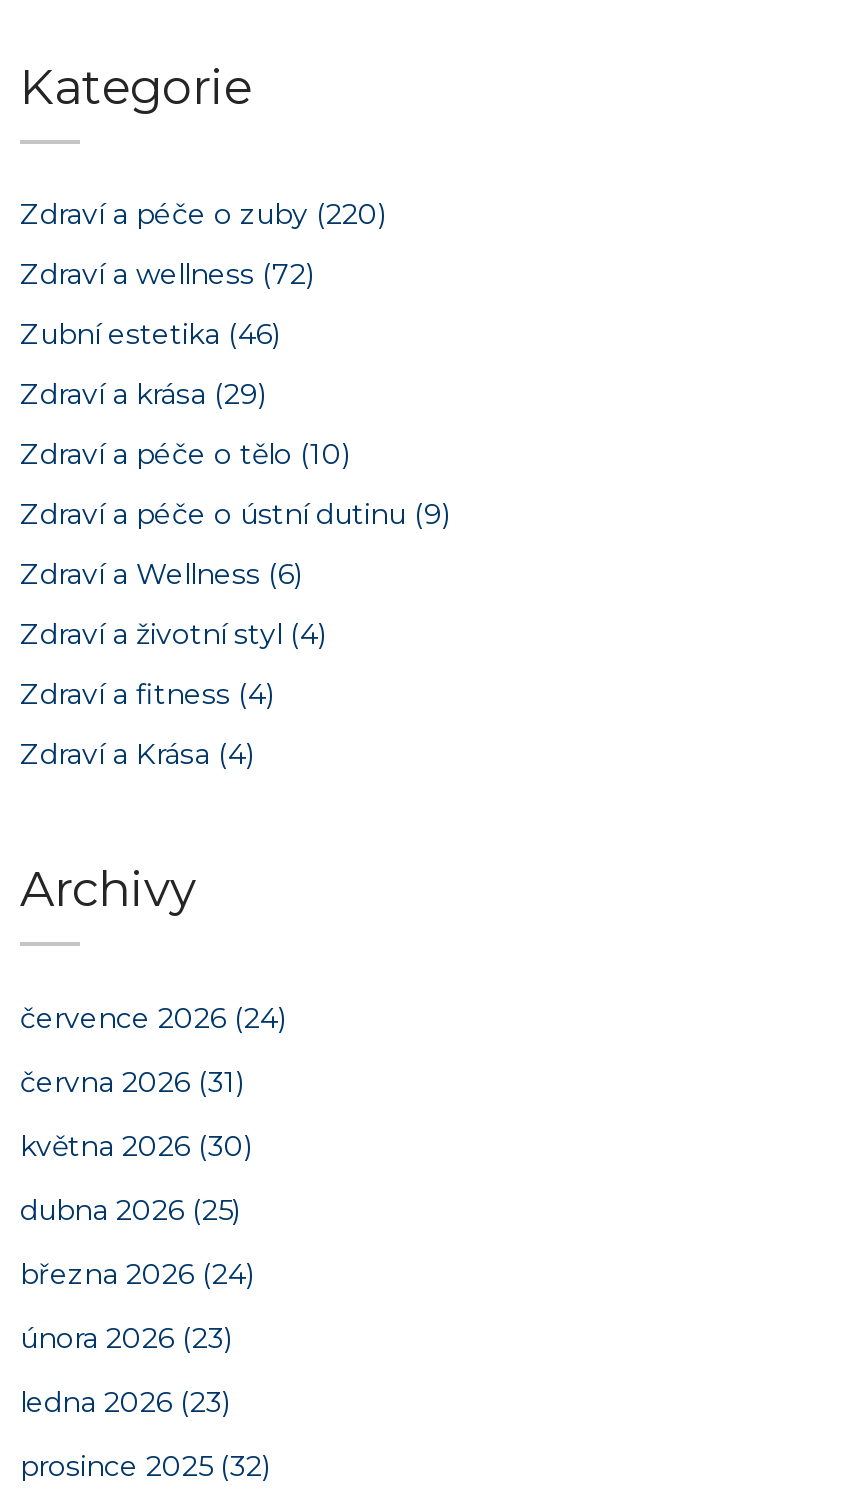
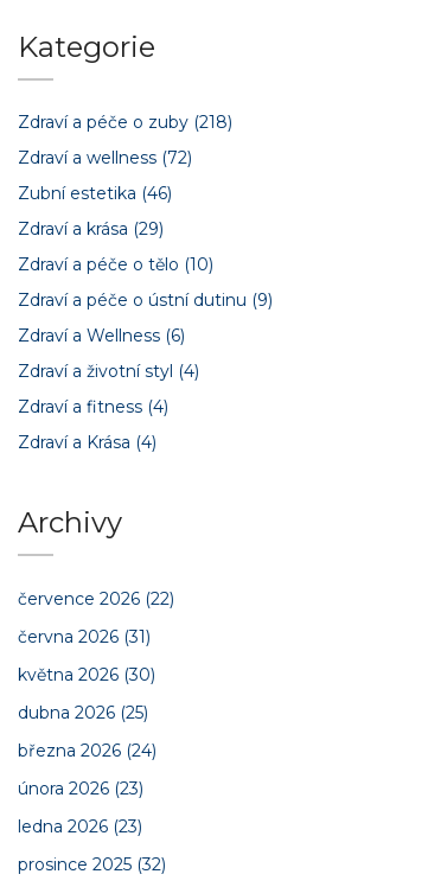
- Zdraví a péče o zuby (220)
+ Zdraví a péče o zuby (218)

- července 2026 (24)
+ července 2026 (22)
